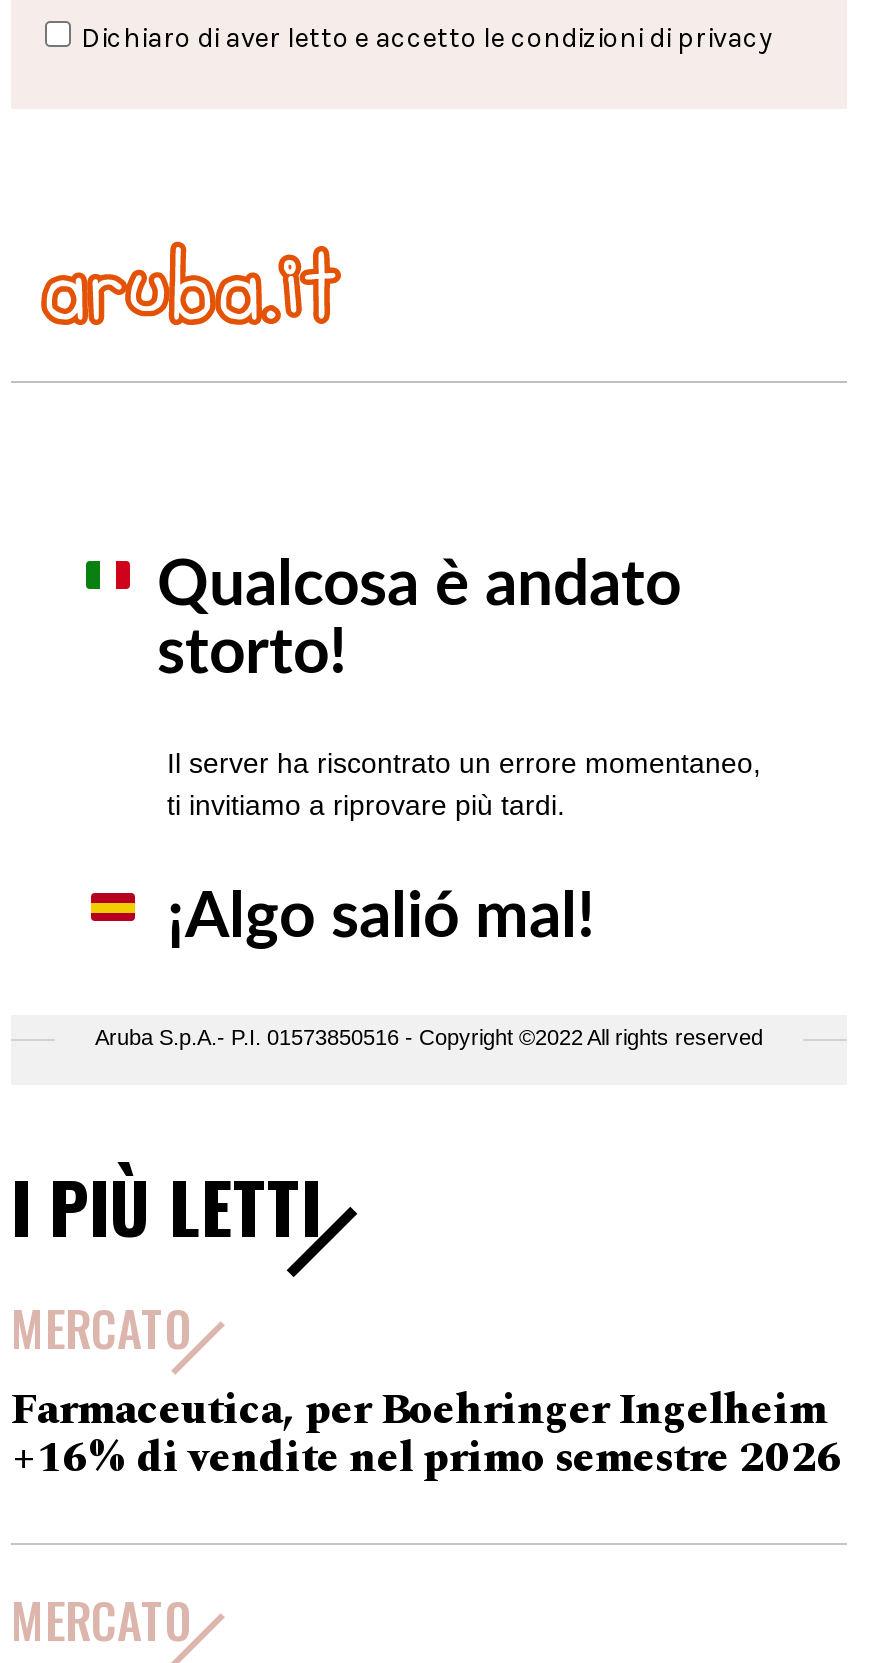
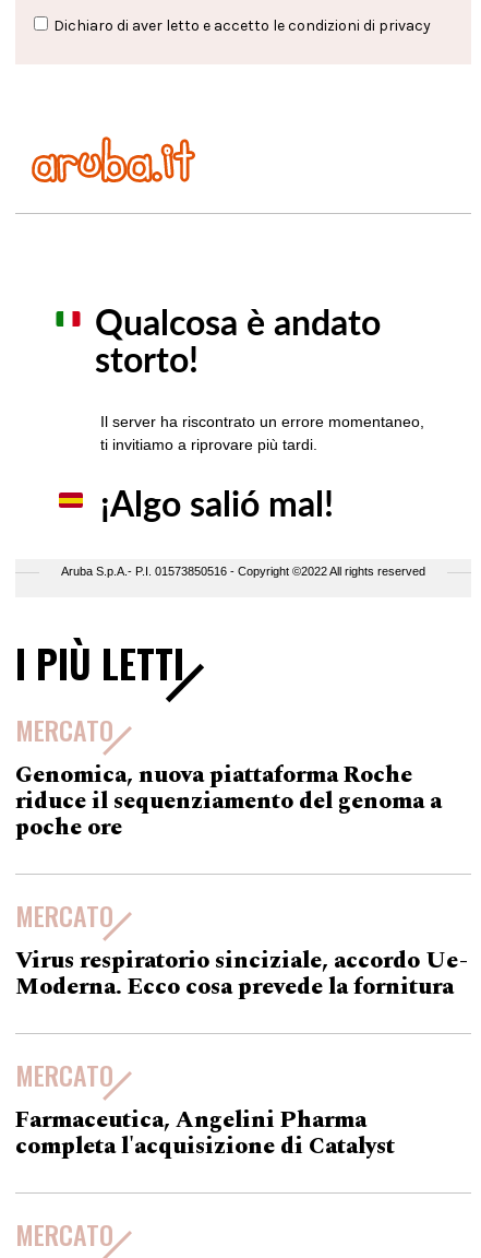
- Farmaceutica, per Boehringer Ingelheim
- +16% di vendite nel primo semestre 2026
+ Genomica, nuova piattaforma Roche
+ riduce il sequenziamento del genoma a
+ poche ore
+ MERCATO
+ Virus respiratorio sinciziale, accordo Ue-
+ Moderna. Ecco cosa prevede la fornitura
+ MERCATO
+ Farmaceutica, Angelini Pharma
+ completa l'acquisizione di Catalyst
